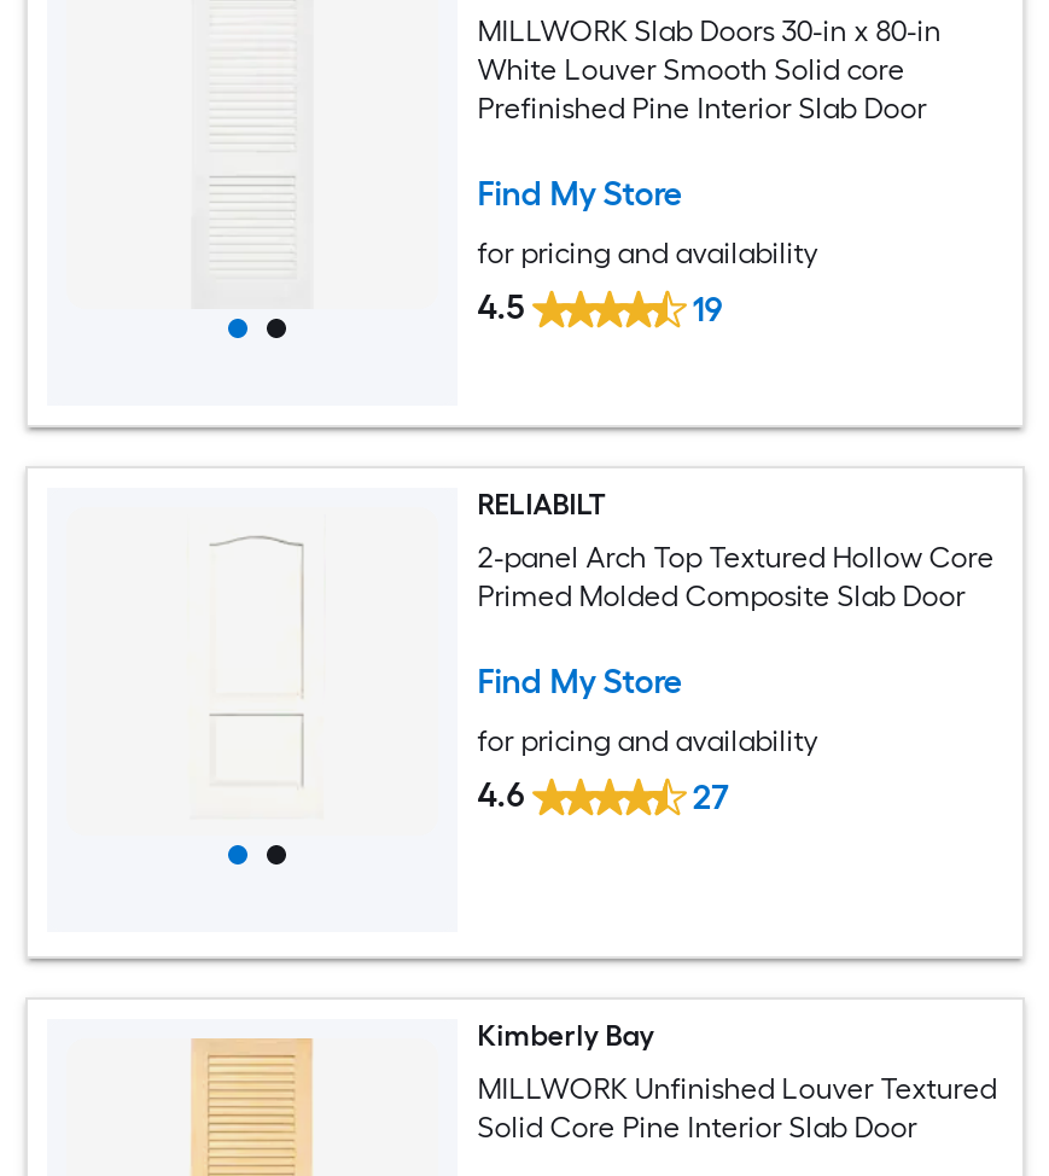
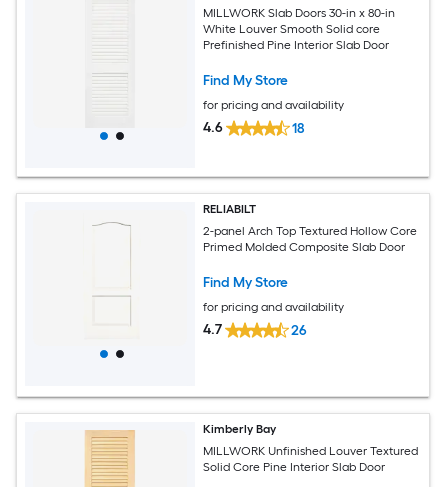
- 4.5
+ 4.6

- 19
+ 18

- 4.6
+ 4.7

- 27
+ 26
